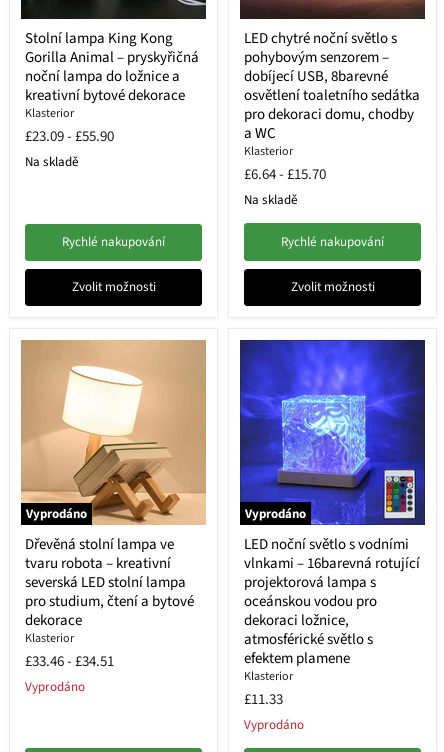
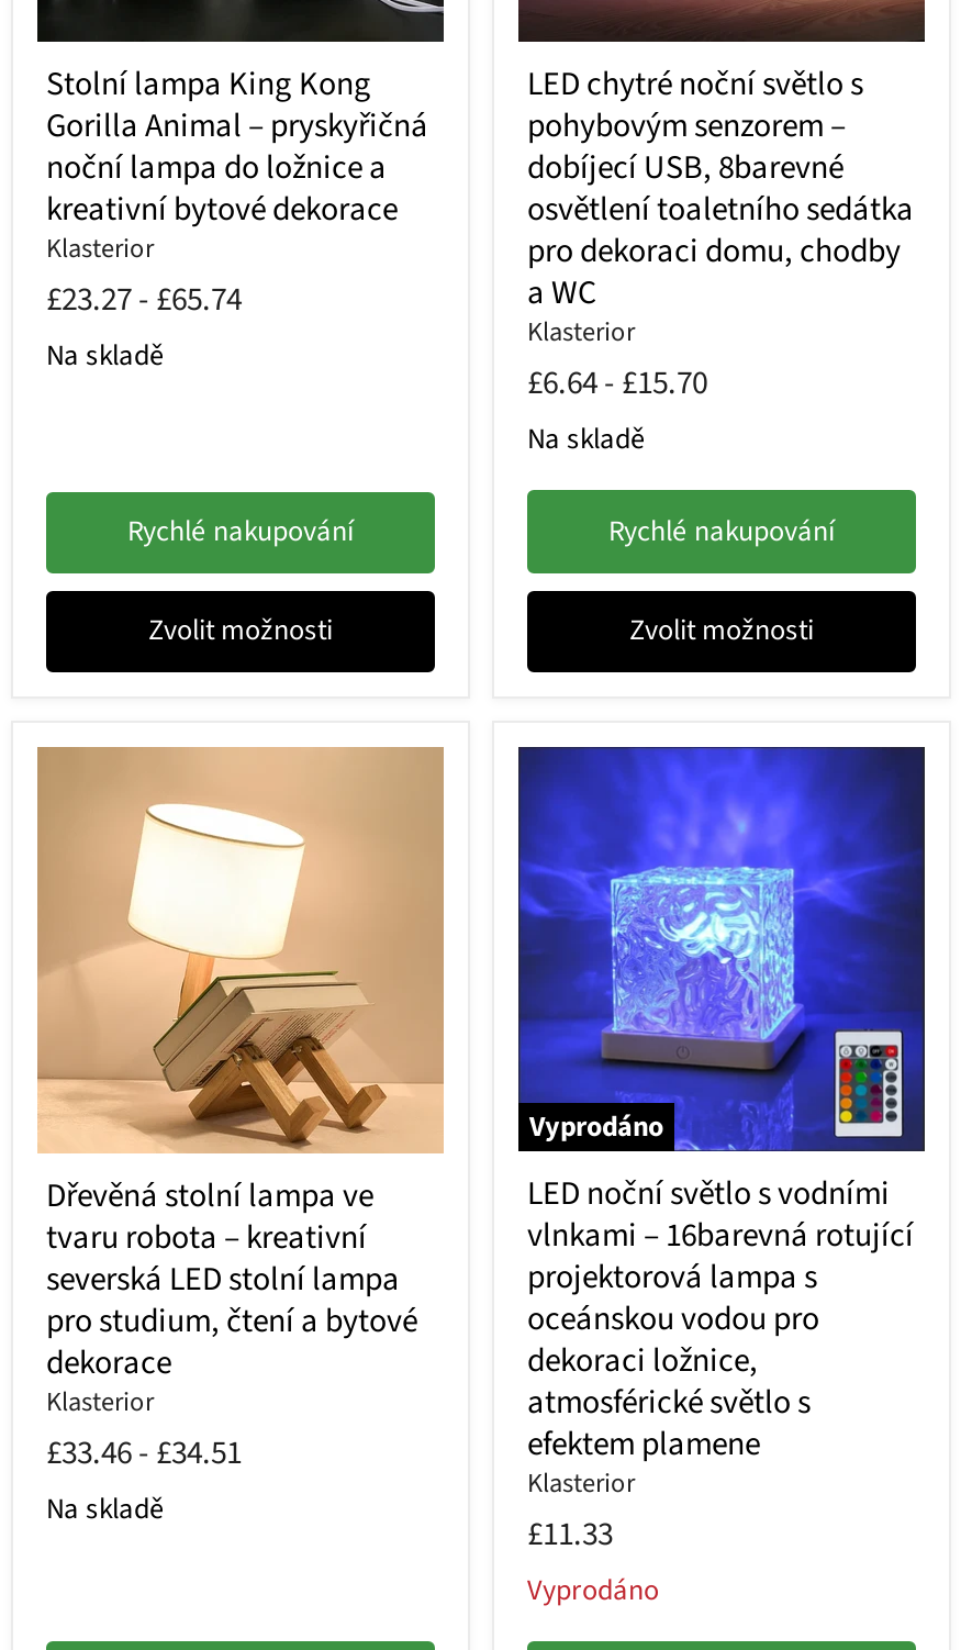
- £23.09- £55.90
+ £23.27- £65.74

- Vyprodáno

- Vyprodáno
+ Na skladě
